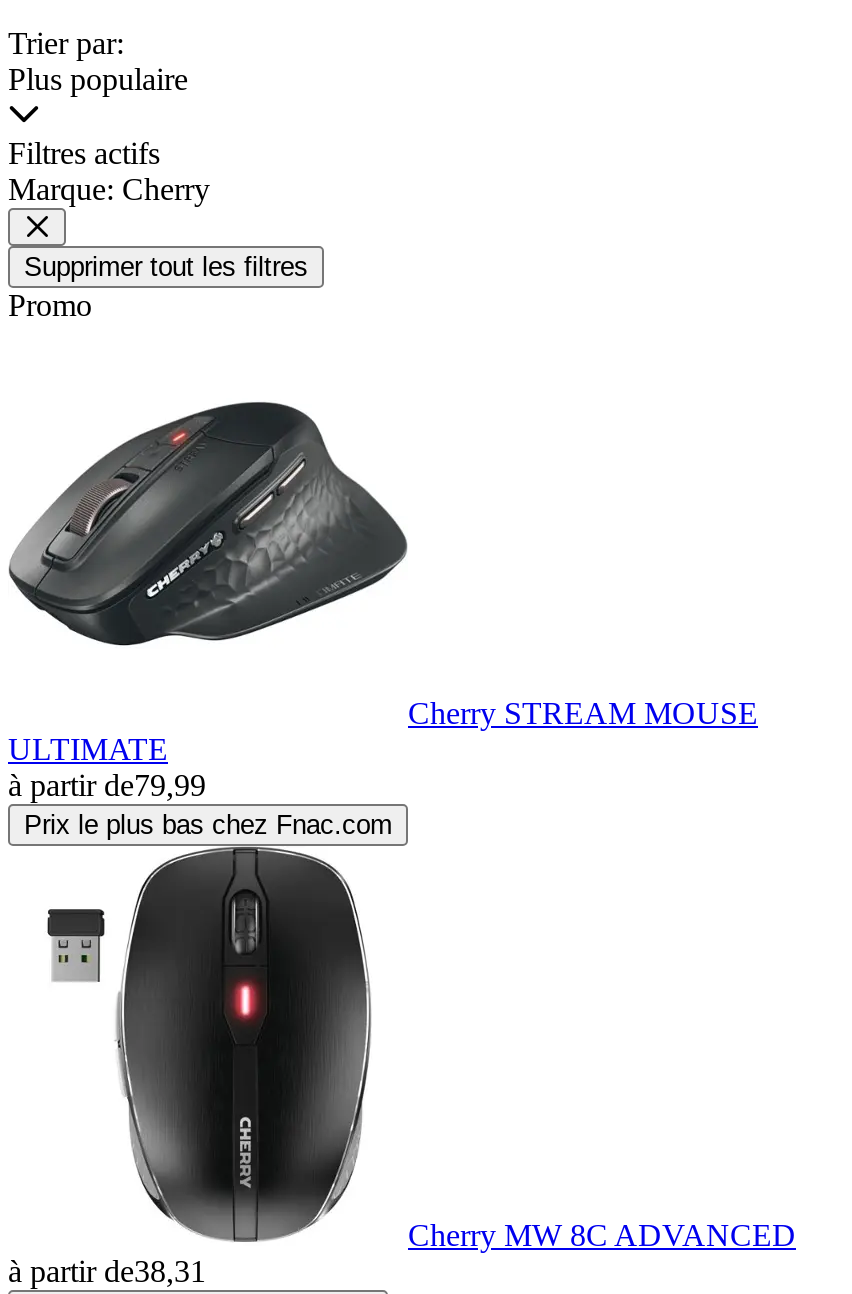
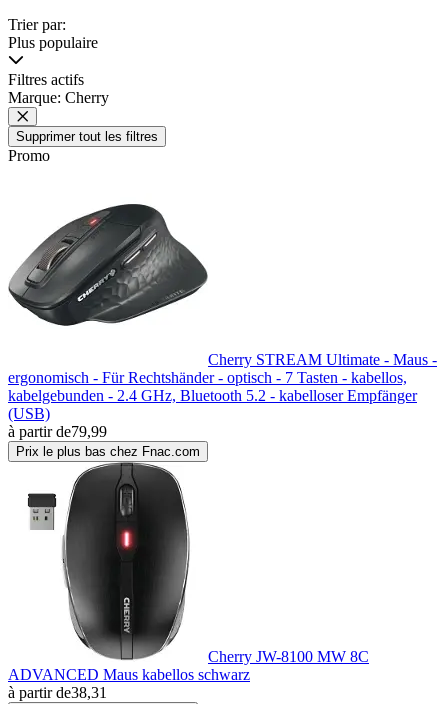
- Cherry STREAM MOUSE
- ULTIMATE
+ Cherry STREAM Ultimate - Maus -
+ ergonomisch - Für Rechtshänder - optisch - 7 Tasten - kabellos,
+ kabelgebunden - 2.4 GHz, Bluetooth 5.2 - kabelloser Empfänger
+ (USB)

- Cherry MW 8C ADVANCED
+ Cherry JW-8100 MW 8C
+ ADVANCED Maus kabellos schwarz
